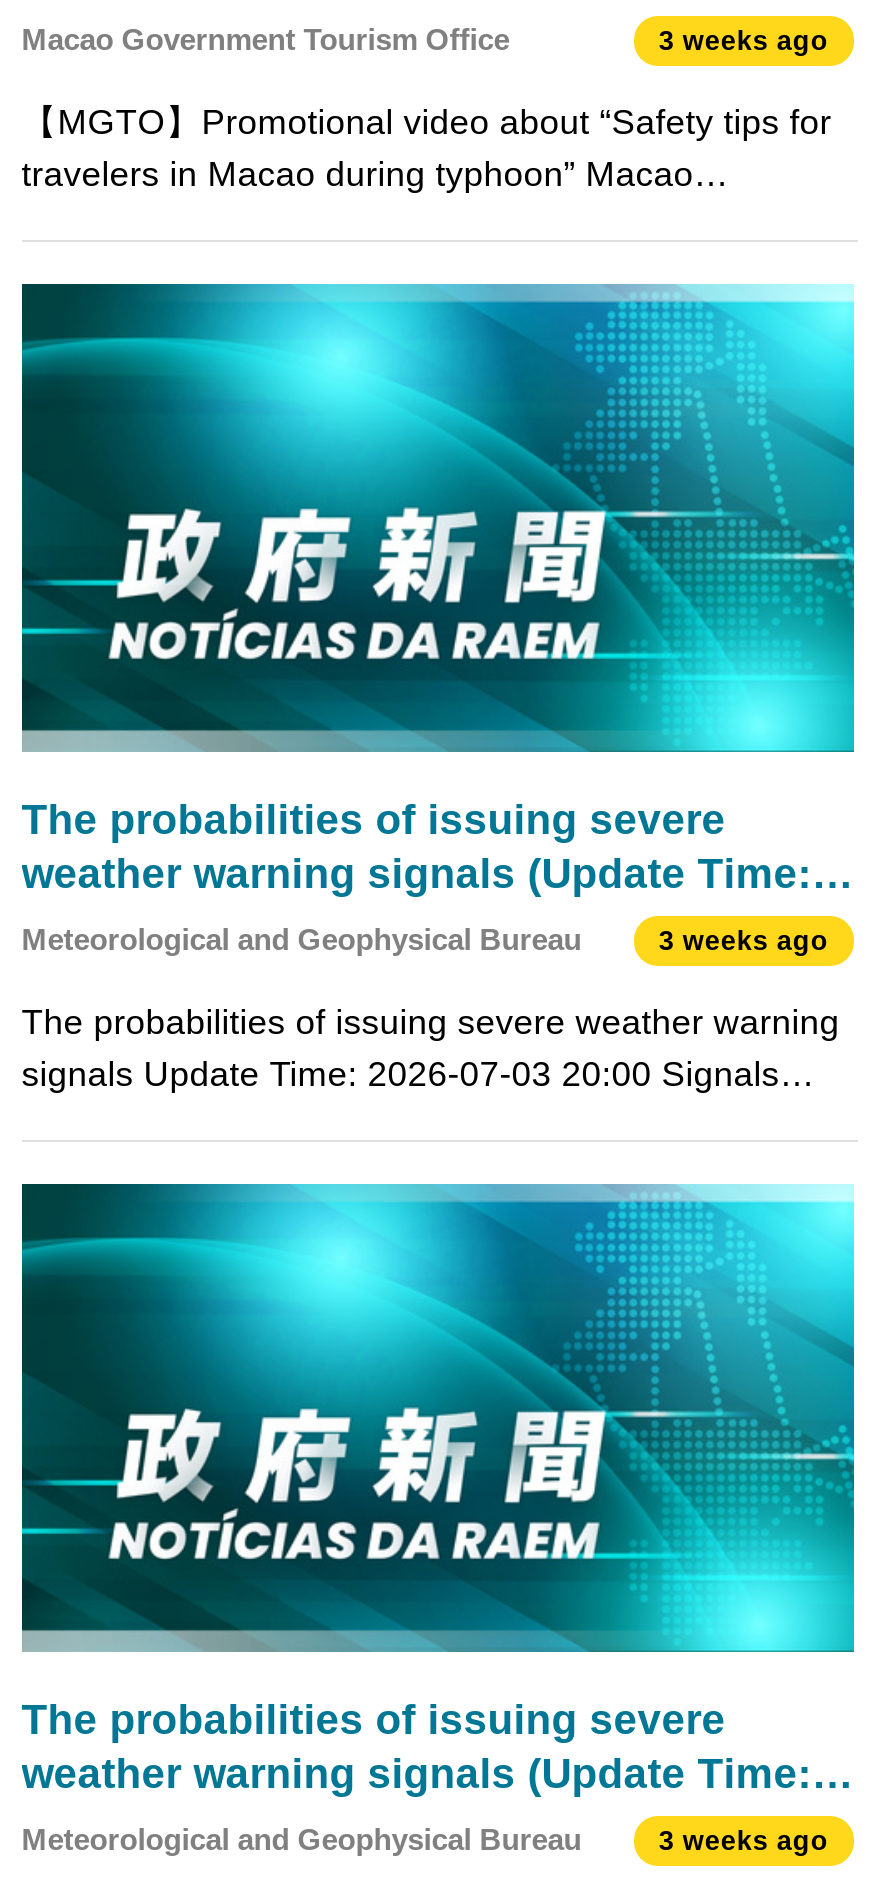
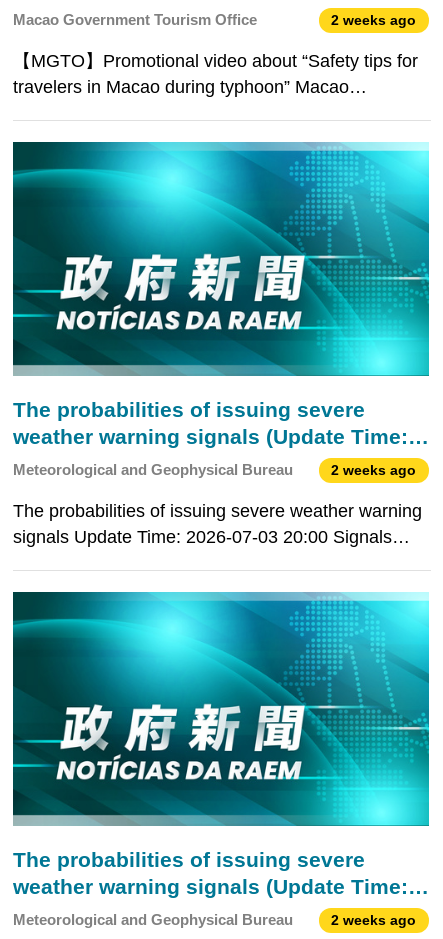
- 3 weeks ago
+ 2 weeks ago

- 3 weeks ago
+ 2 weeks ago

- 3 weeks ago
+ 2 weeks ago
